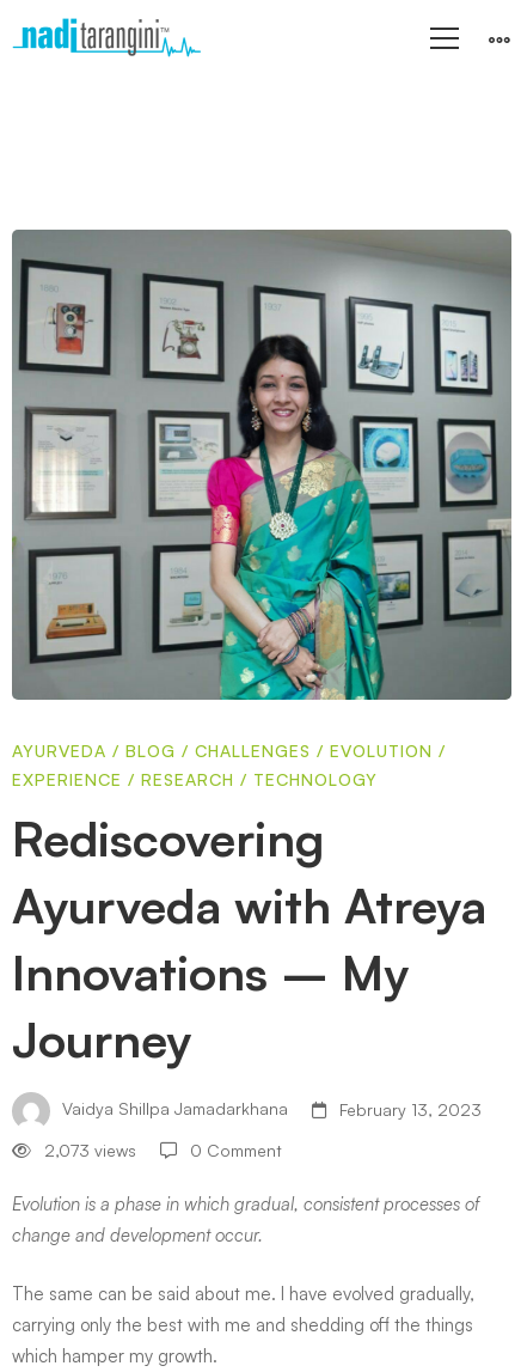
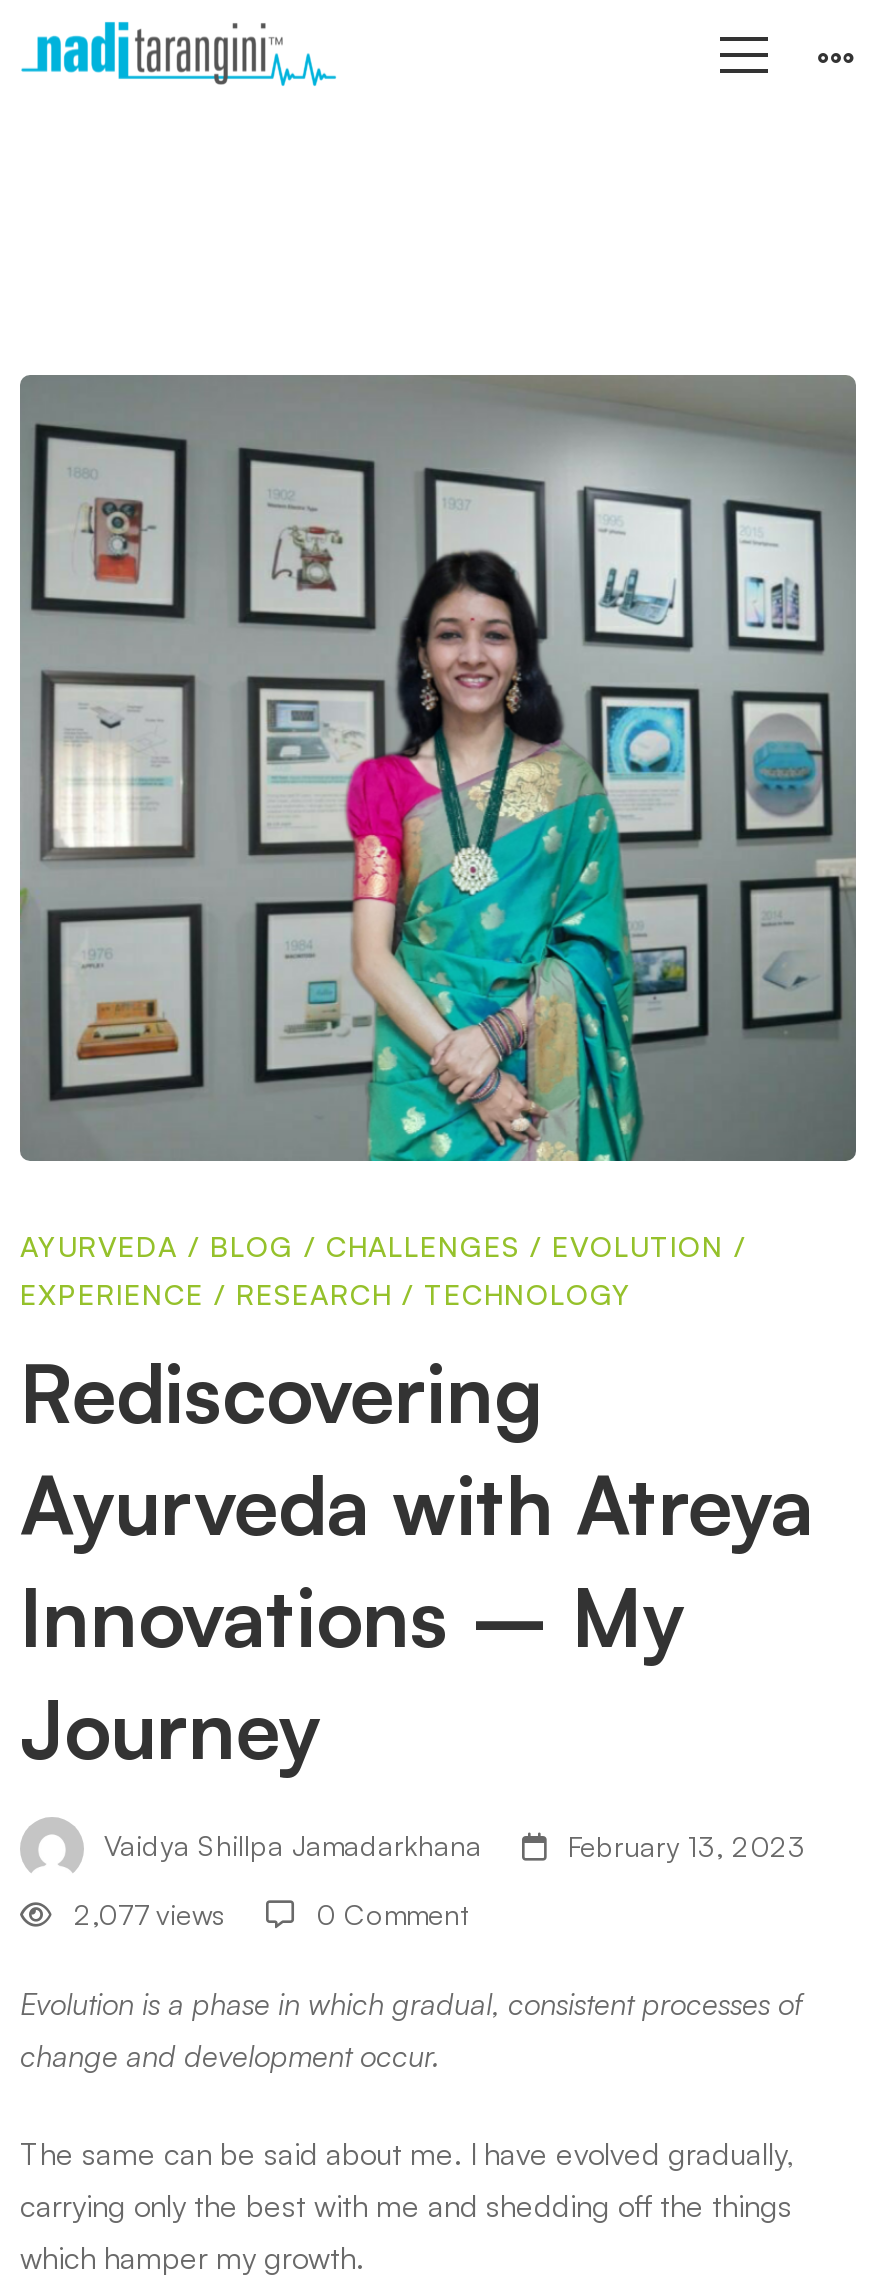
- 2,073 views
+ 2,077 views
